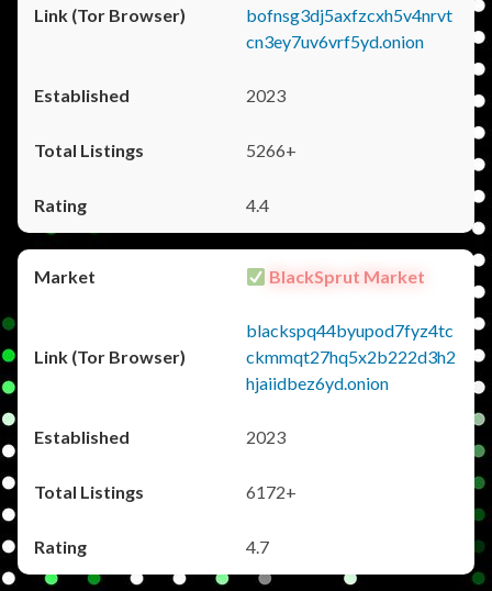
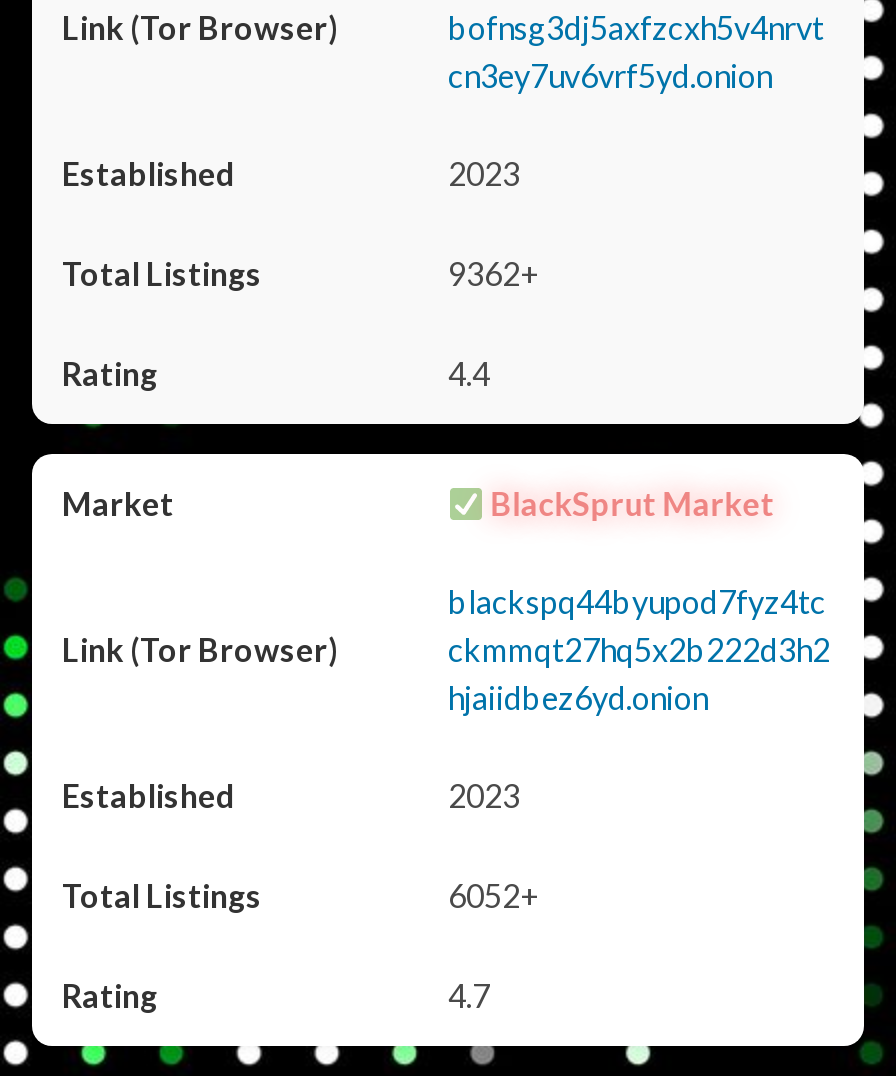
- 5266+
+ 9362+

- 6172+
+ 6052+
